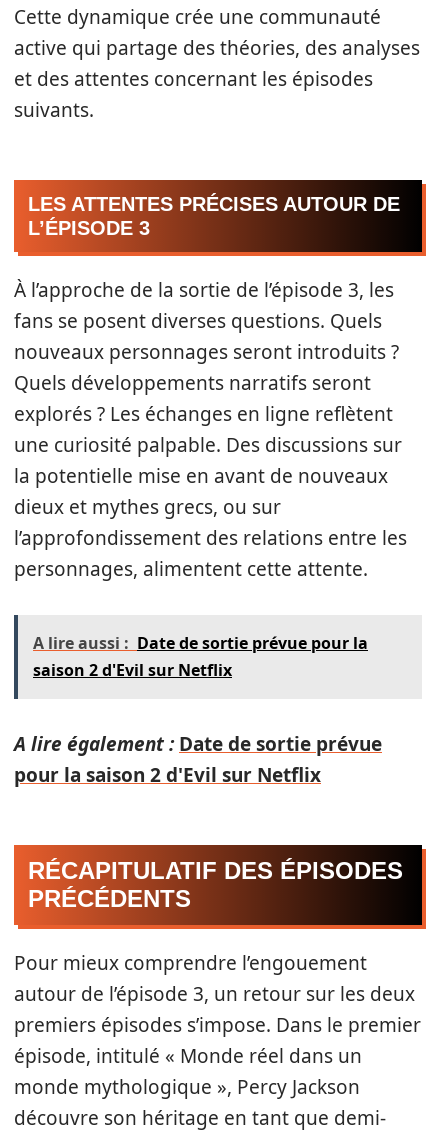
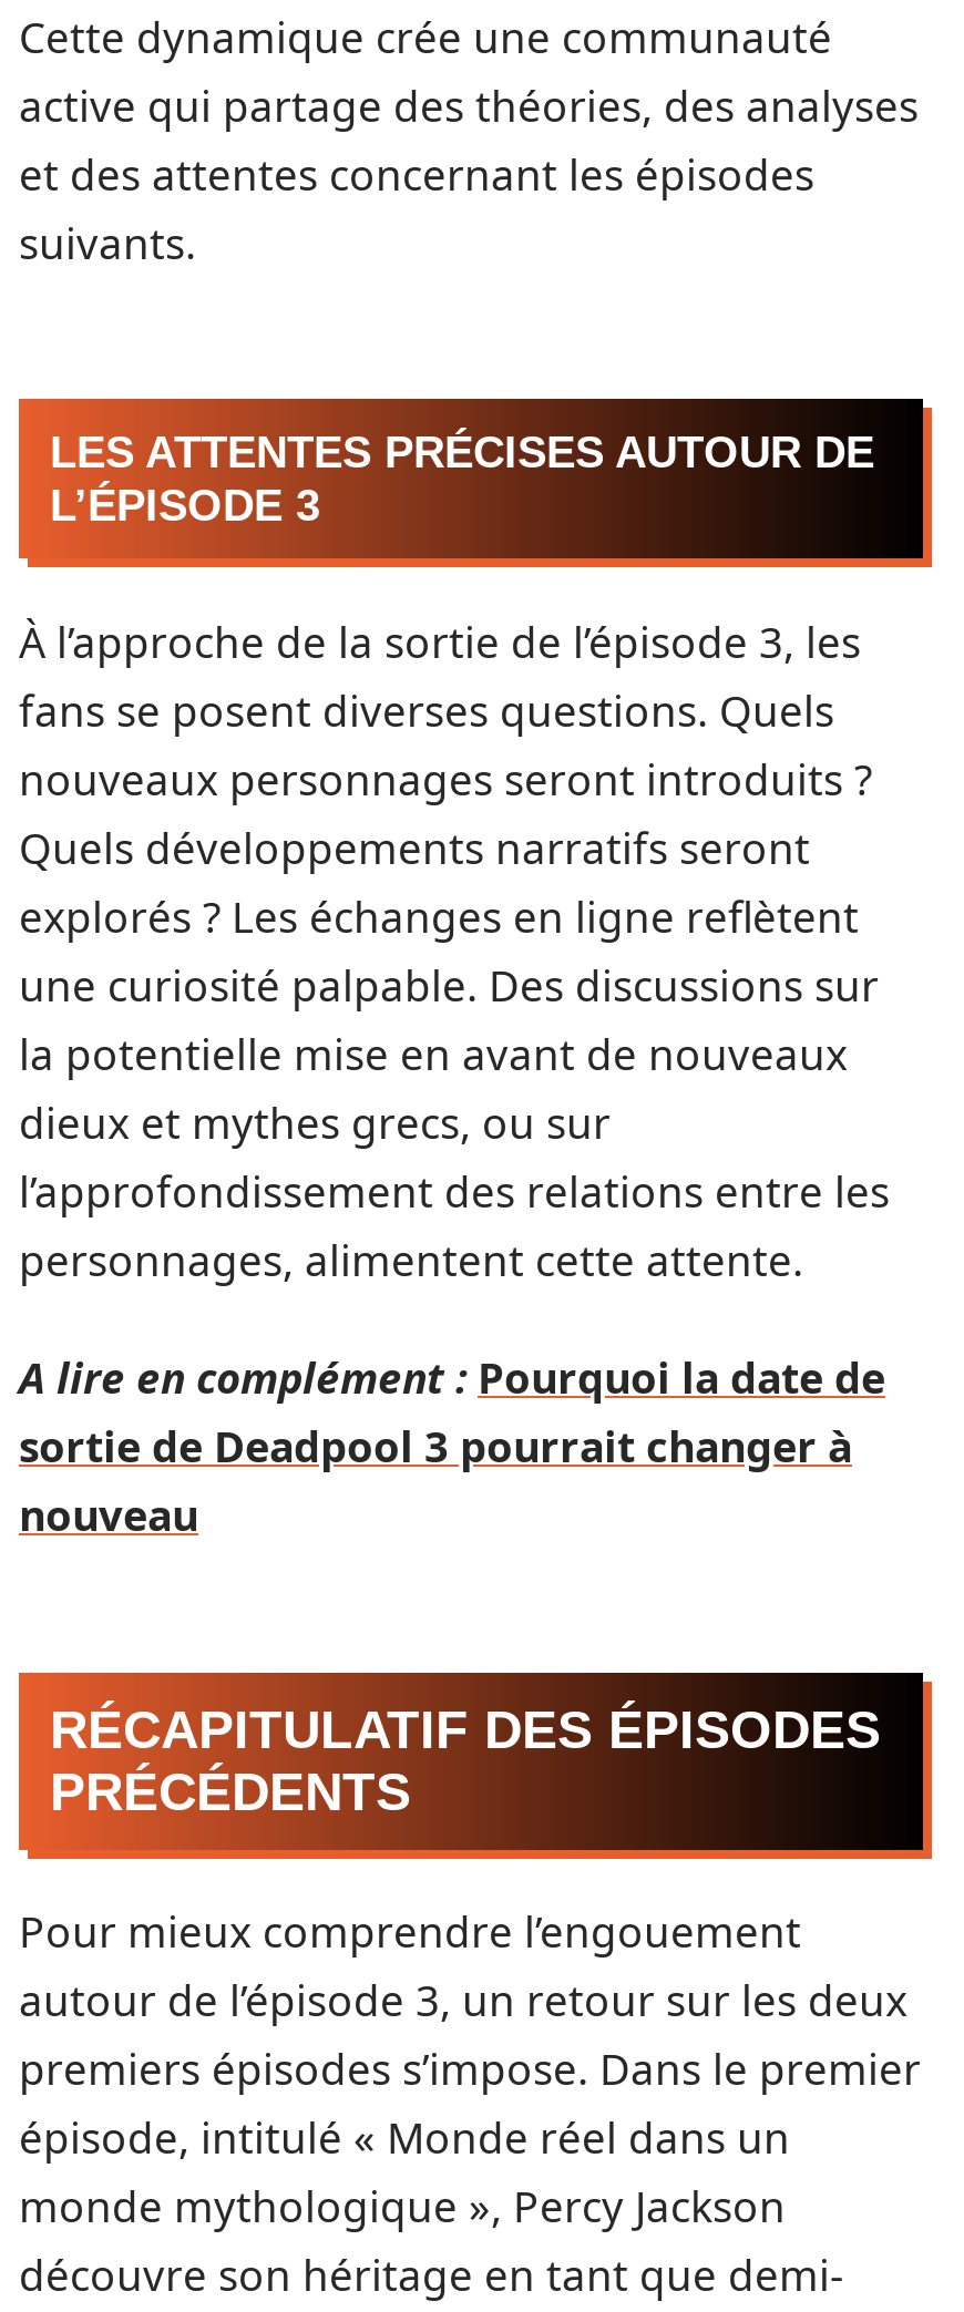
- A lire aussi : Date de sortie prévue pour la
- saison 2 d'Evil sur Netflix
- A lire également : Date de sortie prévue
- pour la saison 2 d'Evil sur Netflix
+ A lire en complément : Pourquoi la date de
+ sortie de Deadpool 3 pourrait changer à
+ nouveau
